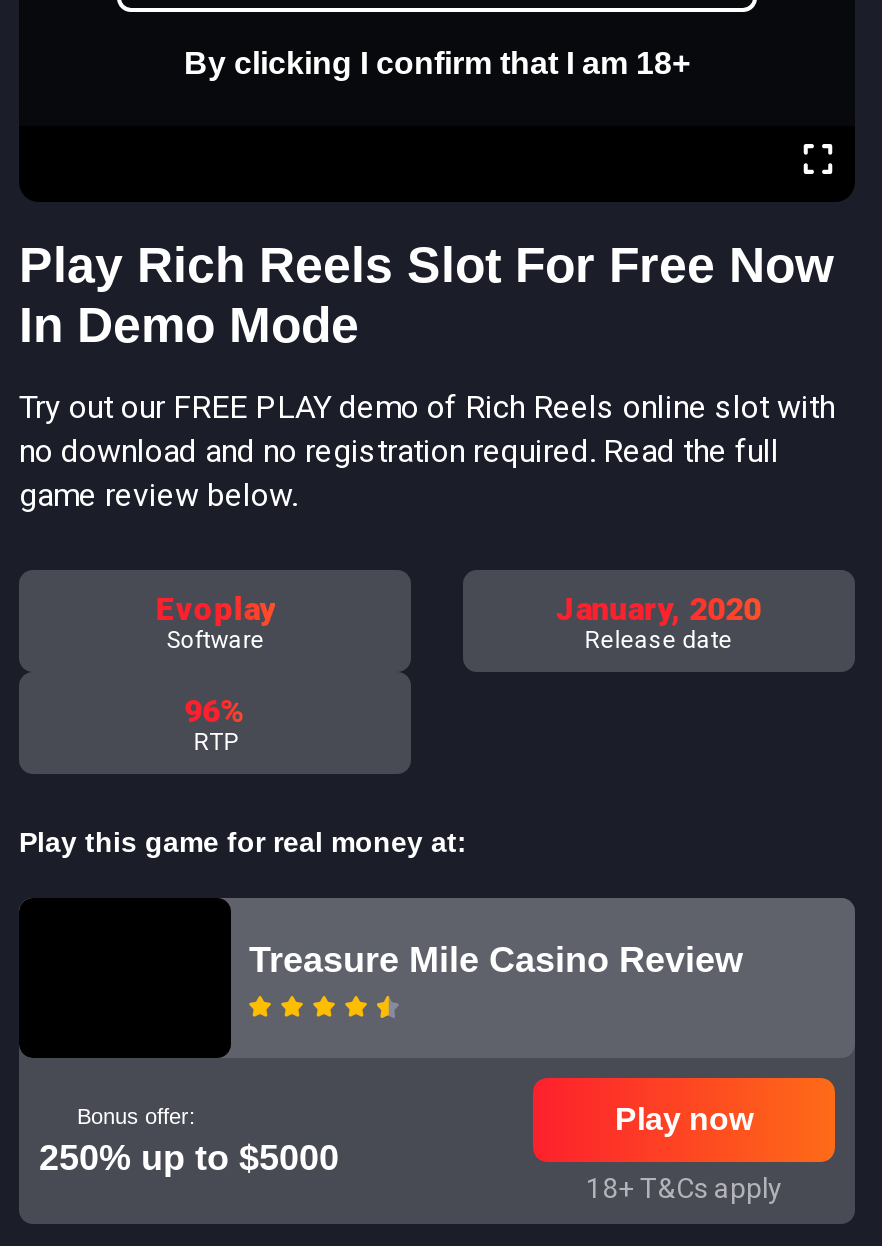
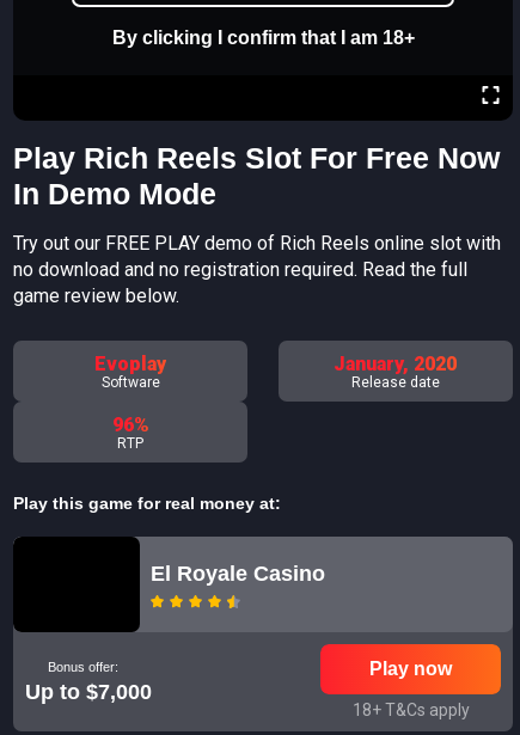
- Treasure Mile Casino Review
+ El Royale Casino

- 250% up to $5000
+ Up to $7,000
